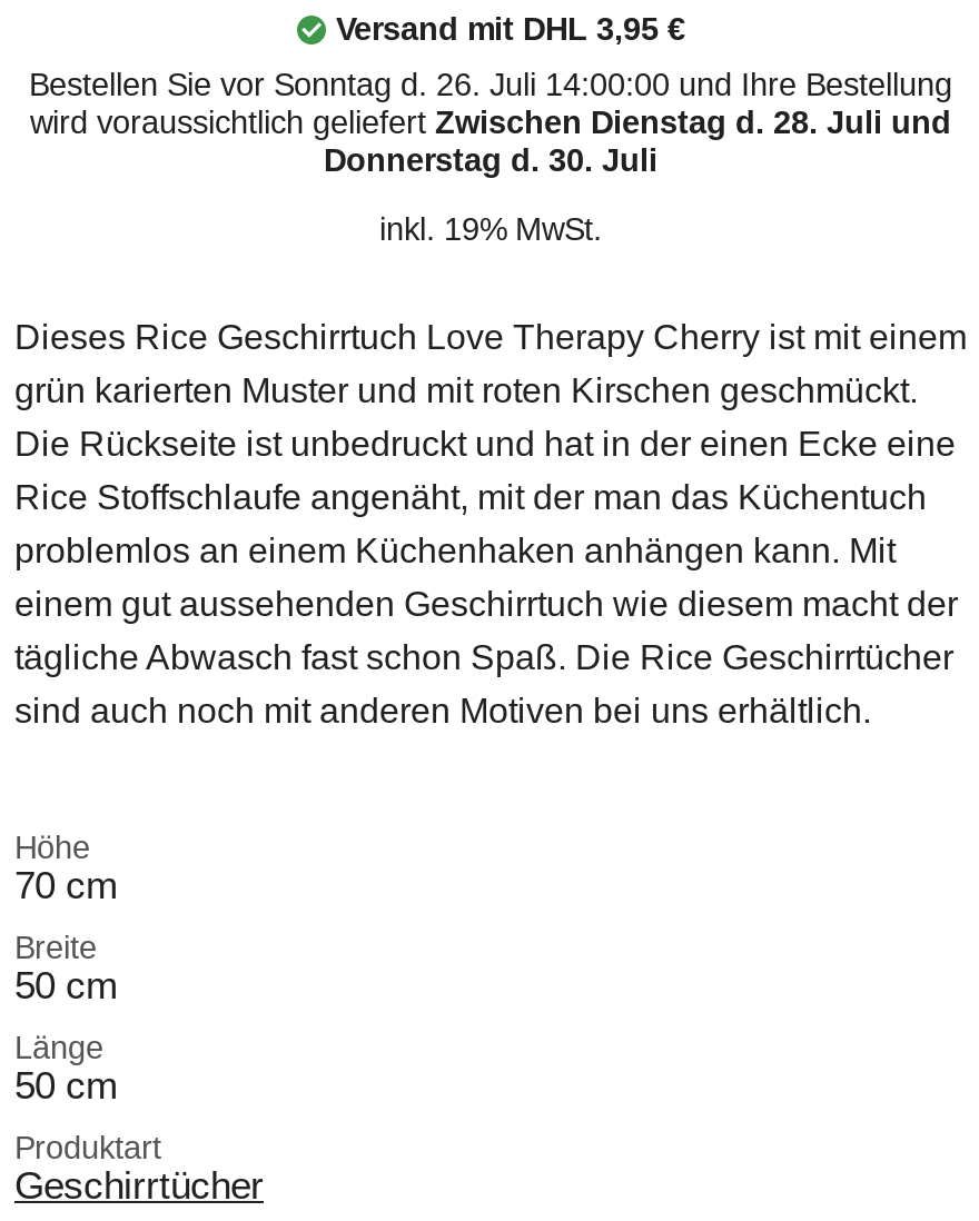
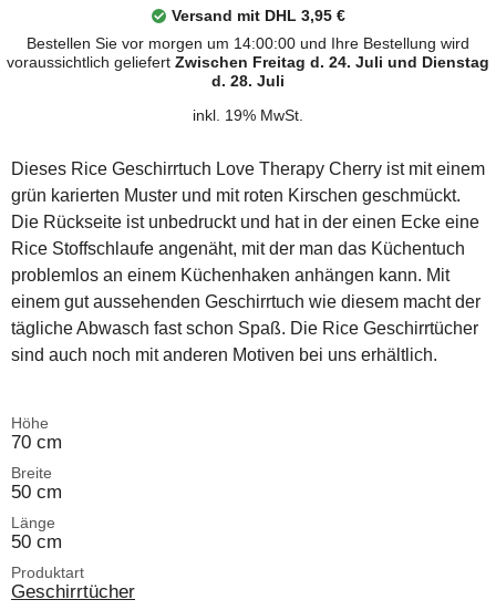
- Bestellen Sie vor Sonntag d. 26. Juli 14:00:00 und Ihre Bestellung
- wird voraussichtlich geliefert Zwischen Dienstag d. 28. Juli und
- Donnerstag d. 30. Juli
+ Bestellen Sie vor morgen um 14:00:00 und Ihre Bestellung wird
+ voraussichtlich geliefert Zwischen Freitag d. 24. Juli und Dienstag
+ d. 28. Juli
